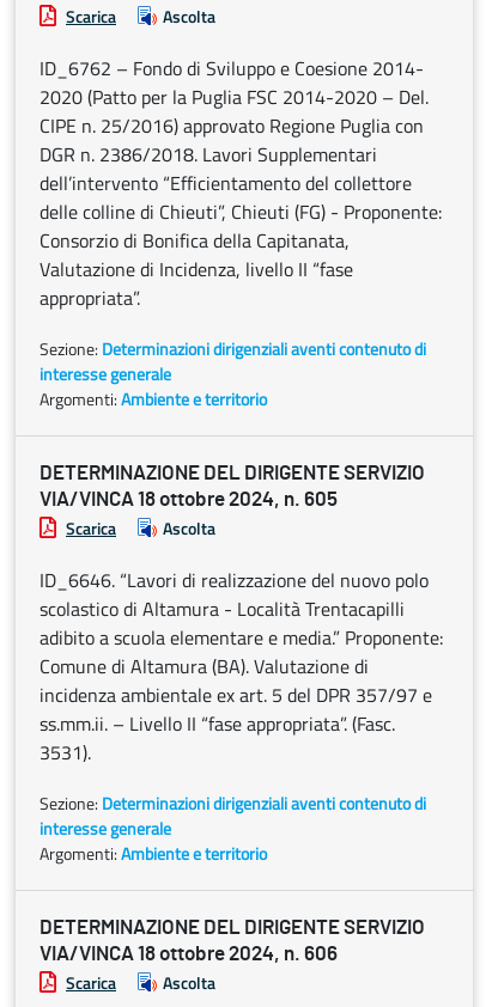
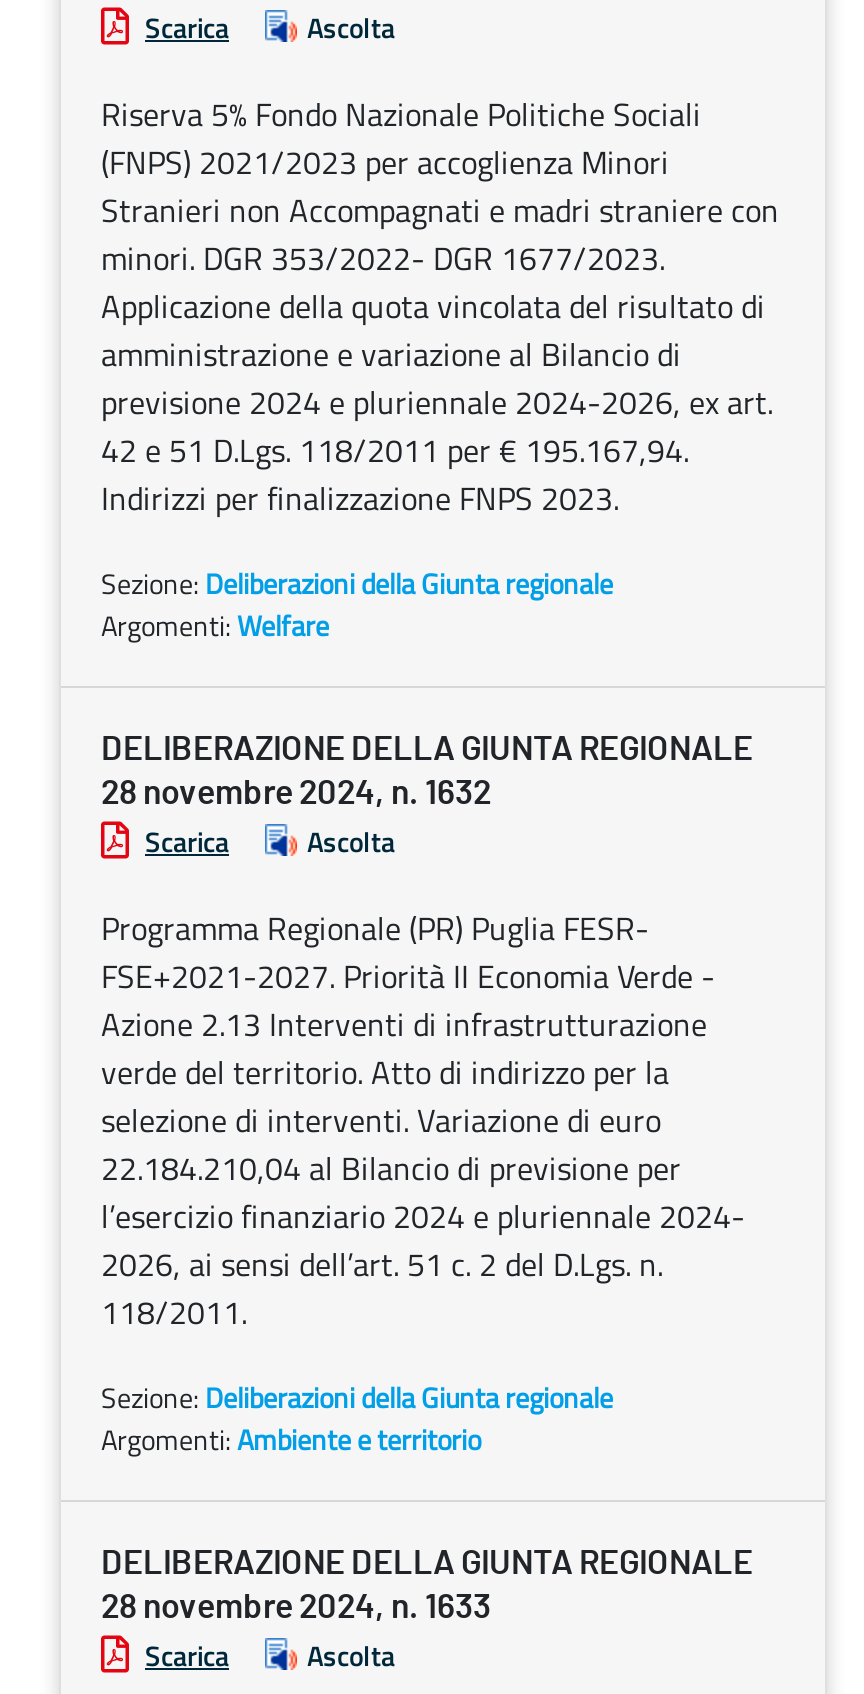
- ID_6762 – Fondo di Sviluppo e Coesione 2014-
- 2020 (Patto per la Puglia FSC 2014-2020 – Del.
- CIPE n. 25/2016) approvato Regione Puglia con
- DGR n. 2386/2018. Lavori Supplementari
- dell’intervento “Efficientamento del collettore
- delle colline di Chieuti”, Chieuti (FG) - Proponente:
- Consorzio di Bonifica della Capitanata,
- Valutazione di Incidenza, livello II “fase
- appropriata”.
+ Riserva 5% Fondo Nazionale Politiche Sociali
+ (FNPS) 2021/2023 per accoglienza Minori
+ Stranieri non Accompagnati e madri straniere con
+ minori. DGR 353/2022- DGR 1677/2023.
+ Applicazione della quota vincolata del risultato di
+ amministrazione e variazione al Bilancio di
+ previsione 2024 e pluriennale 2024-2026, ex art.
+ 42 e 51 D.Lgs. 118/2011 per € 195.167,94.
+ Indirizzi per finalizzazione FNPS 2023.

- Sezione: Determinazioni dirigenziali aventi contenuto di
- interesse generale
- Argomenti: Ambiente e territorio
+ Sezione: Deliberazioni della Giunta regionale
+ Argomenti: Welfare

- DETERMINAZIONE DEL DIRIGENTE SERVIZIO
- VIA/VINCA 18 ottobre 2024, n. 605
+ DELIBERAZIONE DELLA GIUNTA REGIONALE
+ 28 novembre 2024, n. 1632

moved up: Scarica | Ascolta

- ID_6646. “Lavori di realizzazione del nuovo polo
- scolastico di Altamura - Località Trentacapilli
- adibito a scuola elementare e media.” Proponente:
- Comune di Altamura (BA). Valutazione di
- incidenza ambientale ex art. 5 del DPR 357/97 e
- ss.mm.ii. – Livello II “fase appropriata”. (Fasc.
- 3531).
+ Programma Regionale (PR) Puglia FESR-
+ FSE+2021-2027. Priorità II Economia Verde -
+ Azione 2.13 Interventi di infrastrutturazione
+ verde del territorio. Atto di indirizzo per la
+ selezione di interventi. Variazione di euro
+ 22.184.210,04 al Bilancio di previsione per
+ l’esercizio finanziario 2024 e pluriennale 2024-
+ 2026, ai sensi dell’art. 51 c. 2 del D.Lgs. n.
+ 118/2011.

- Sezione: Determinazioni dirigenziali aventi contenuto di
- interesse generale
+ Sezione: Deliberazioni della Giunta regionale

- DETERMINAZIONE DEL DIRIGENTE SERVIZIO
- VIA/VINCA 18 ottobre 2024, n. 606
+ DELIBERAZIONE DELLA GIUNTA REGIONALE
+ 28 novembre 2024, n. 1633
